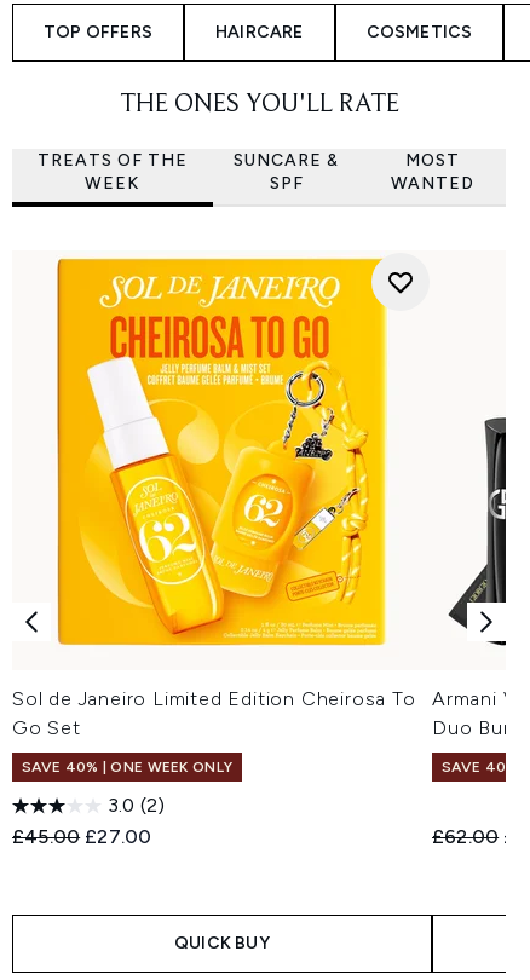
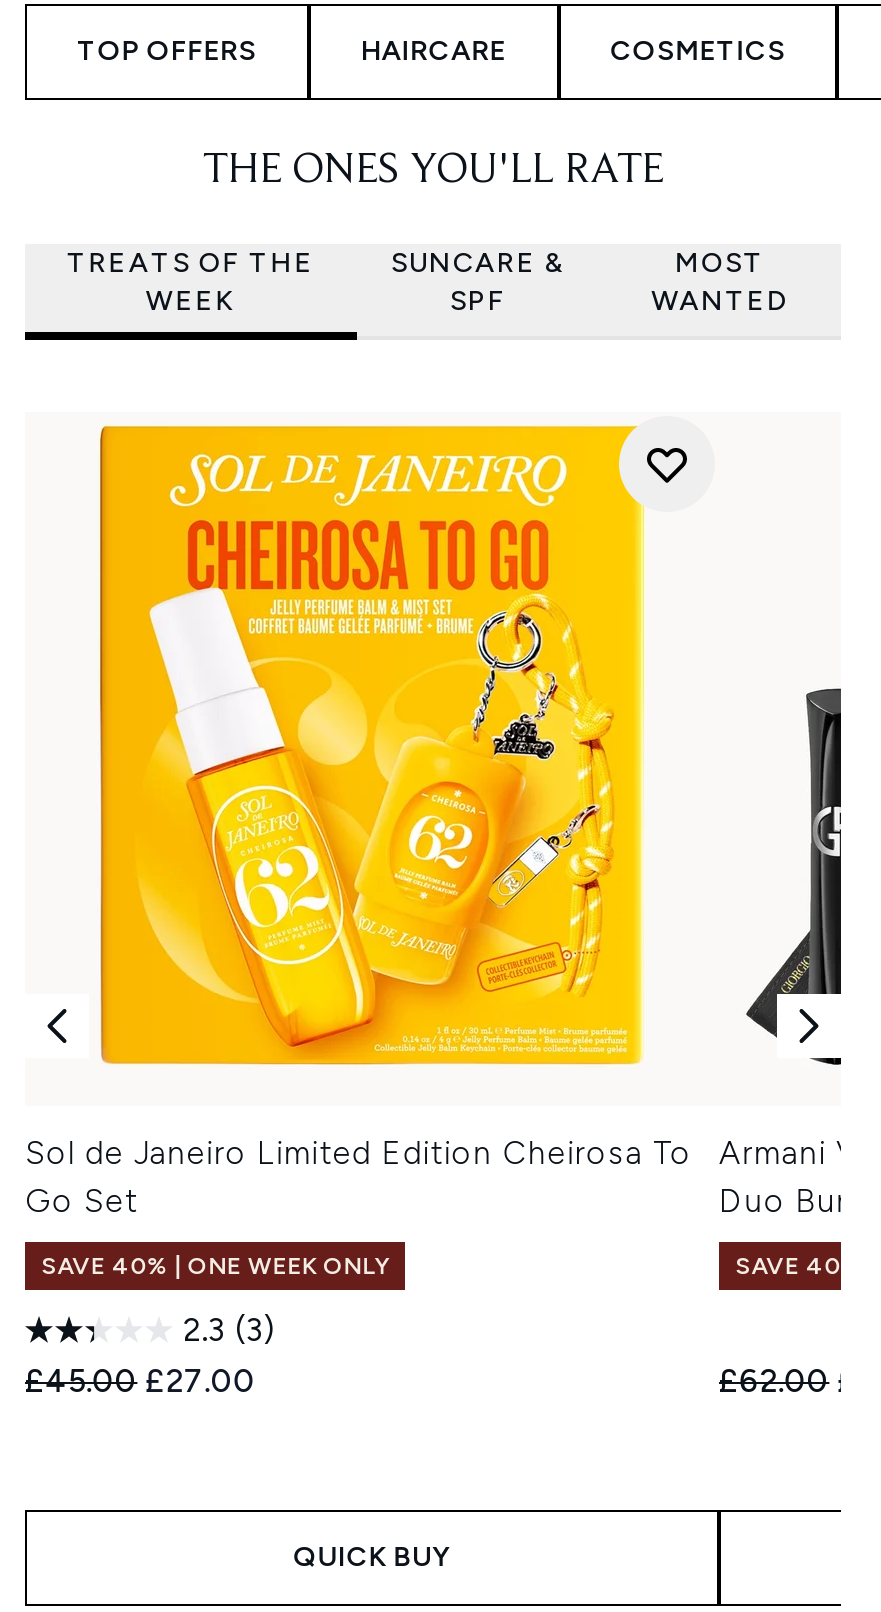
- 3.0 (2)
+ 2.3 (3)
